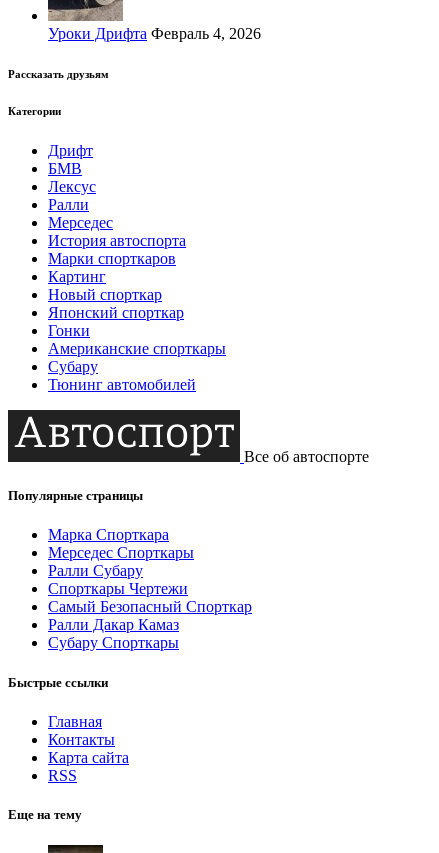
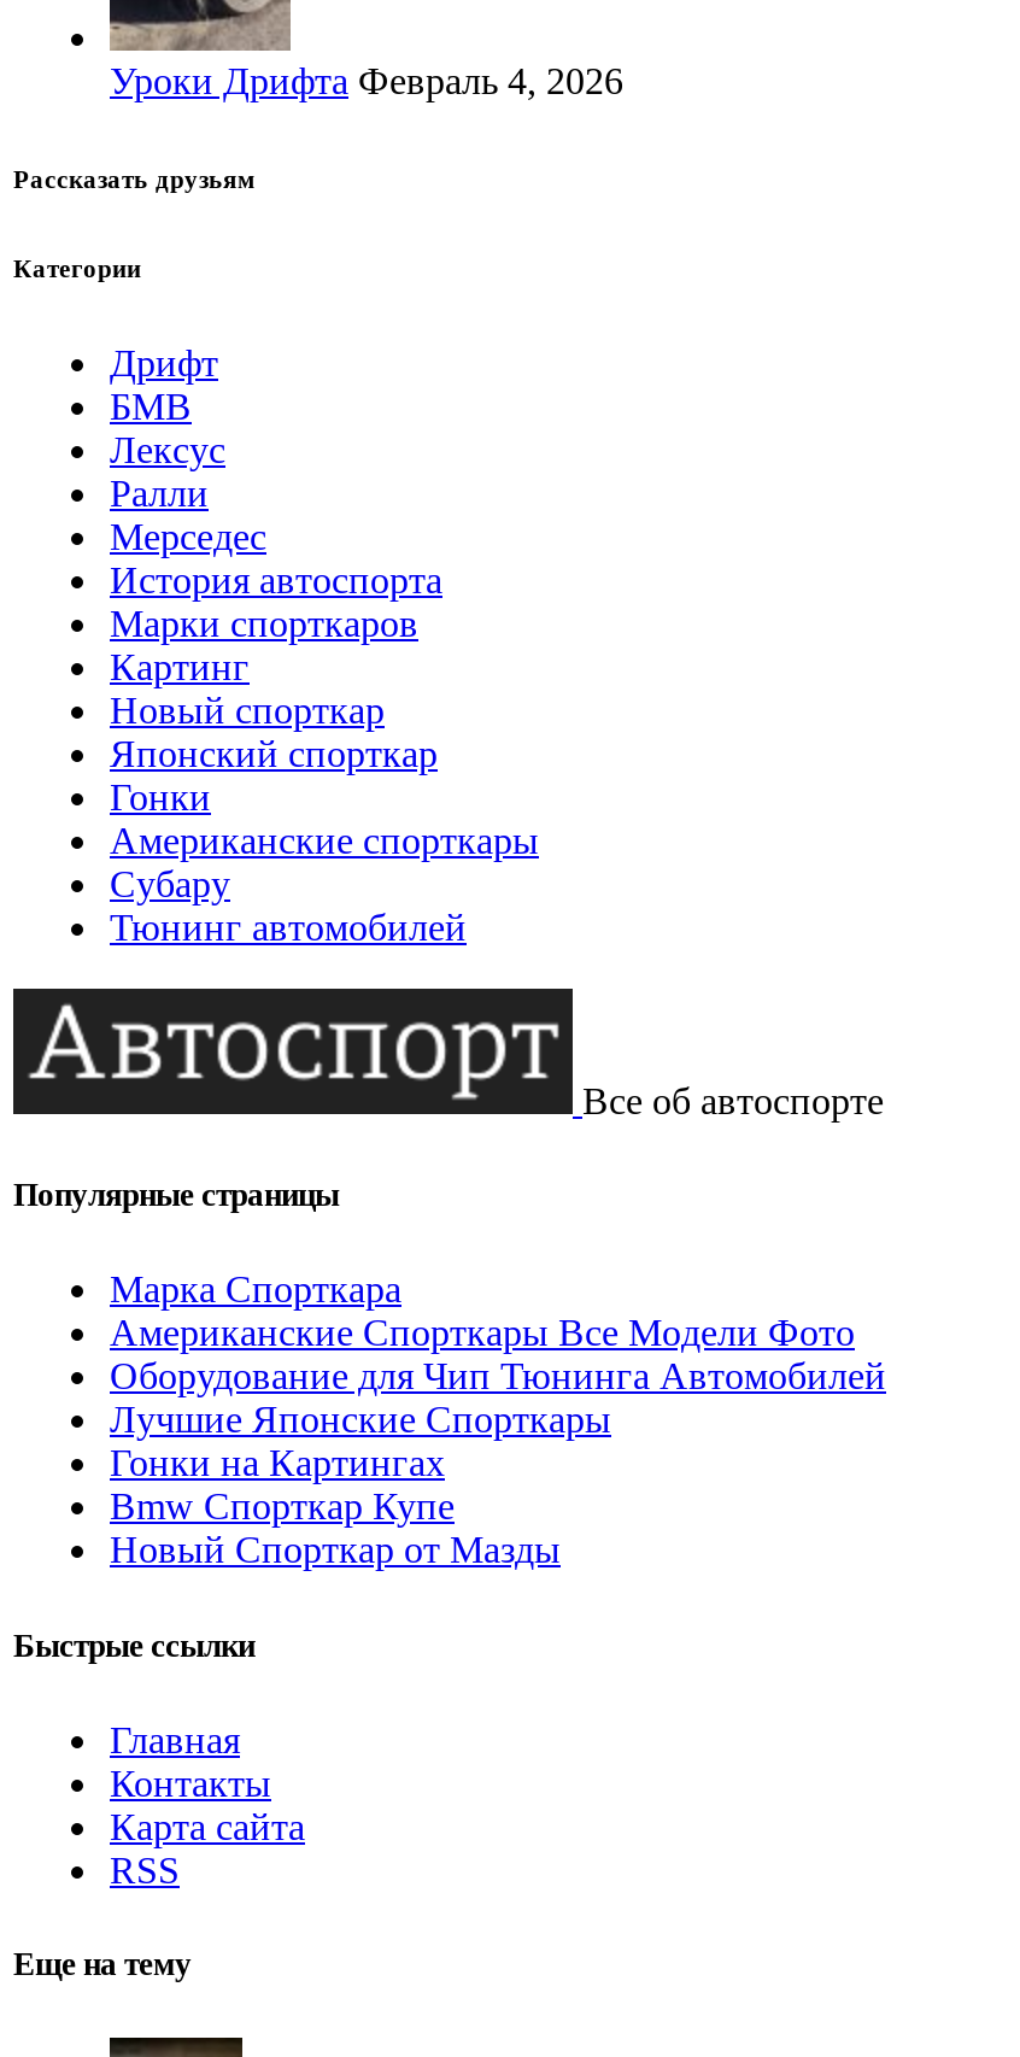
- Мерседес Спорткары
- Ралли Субару
- Спорткары Чертежи
- Самый Безопасный Спорткар
- Ралли Дакар Камаз
- Субару Спорткары
+ Американские Спорткары Все Модели Фото
+ Оборудование для Чип Тюнинга Автомобилей
+ Лучшие Японские Спорткары
+ Гонки на Картингах
+ Bmw Спорткар Купе
+ Новый Спорткар от Мазды
